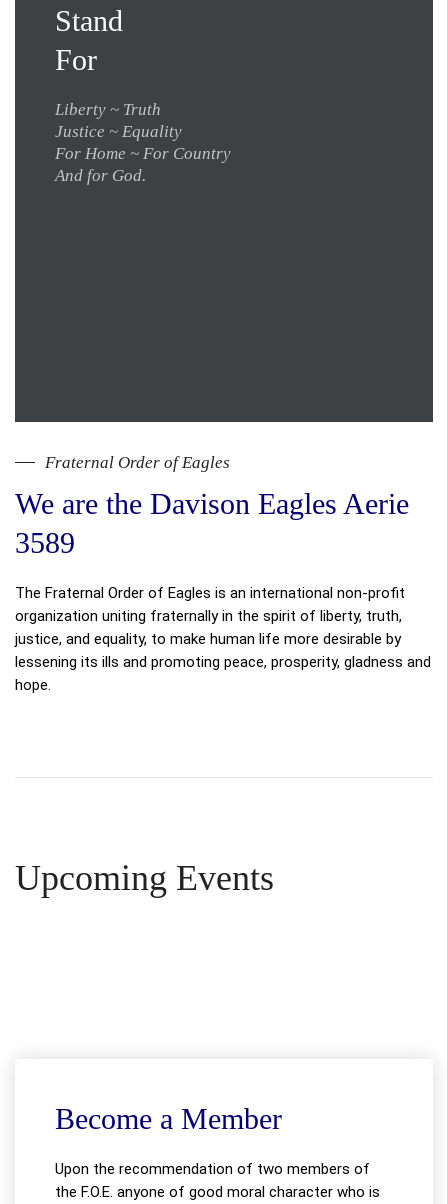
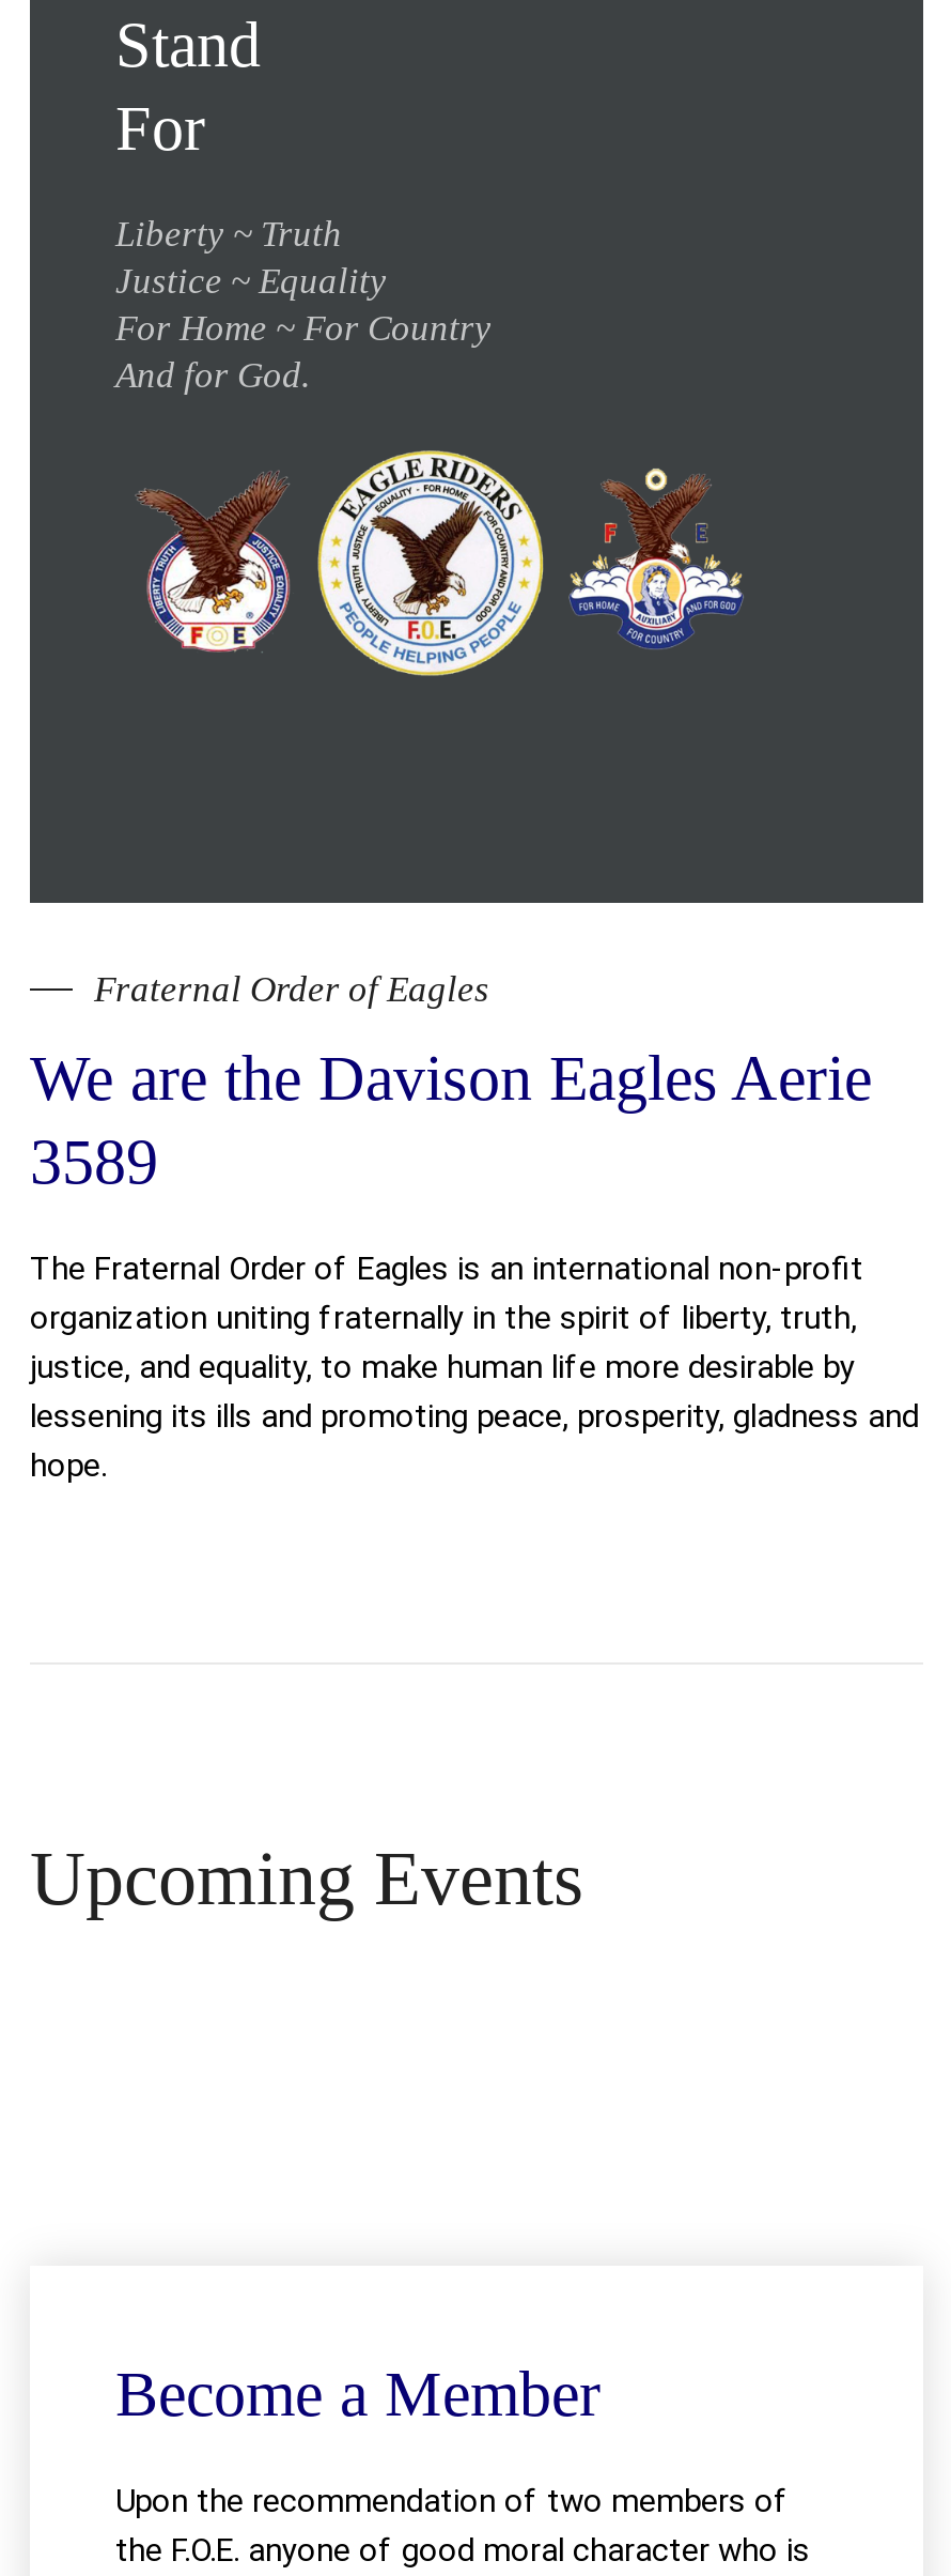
+ [image]

+ [image]

+ [image]
